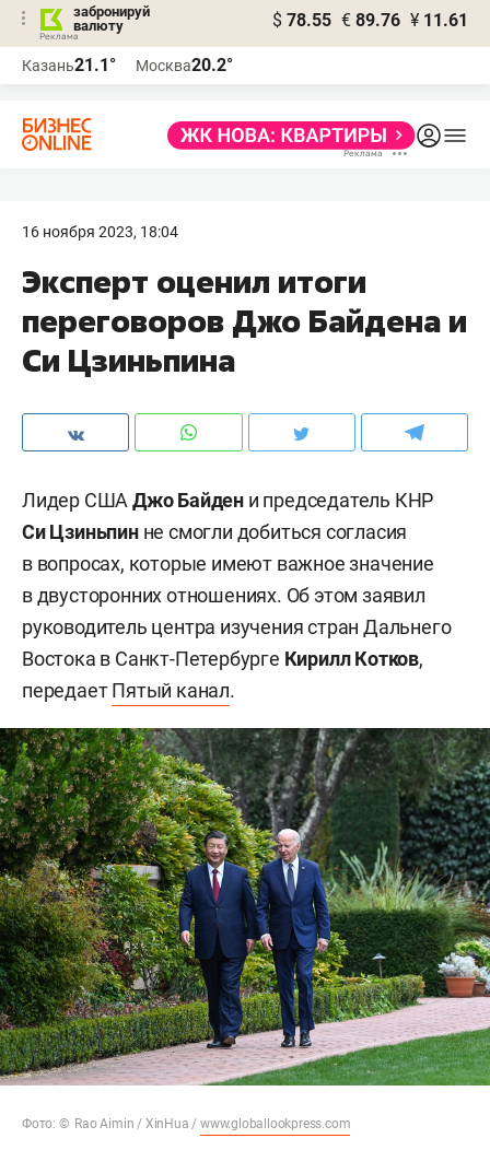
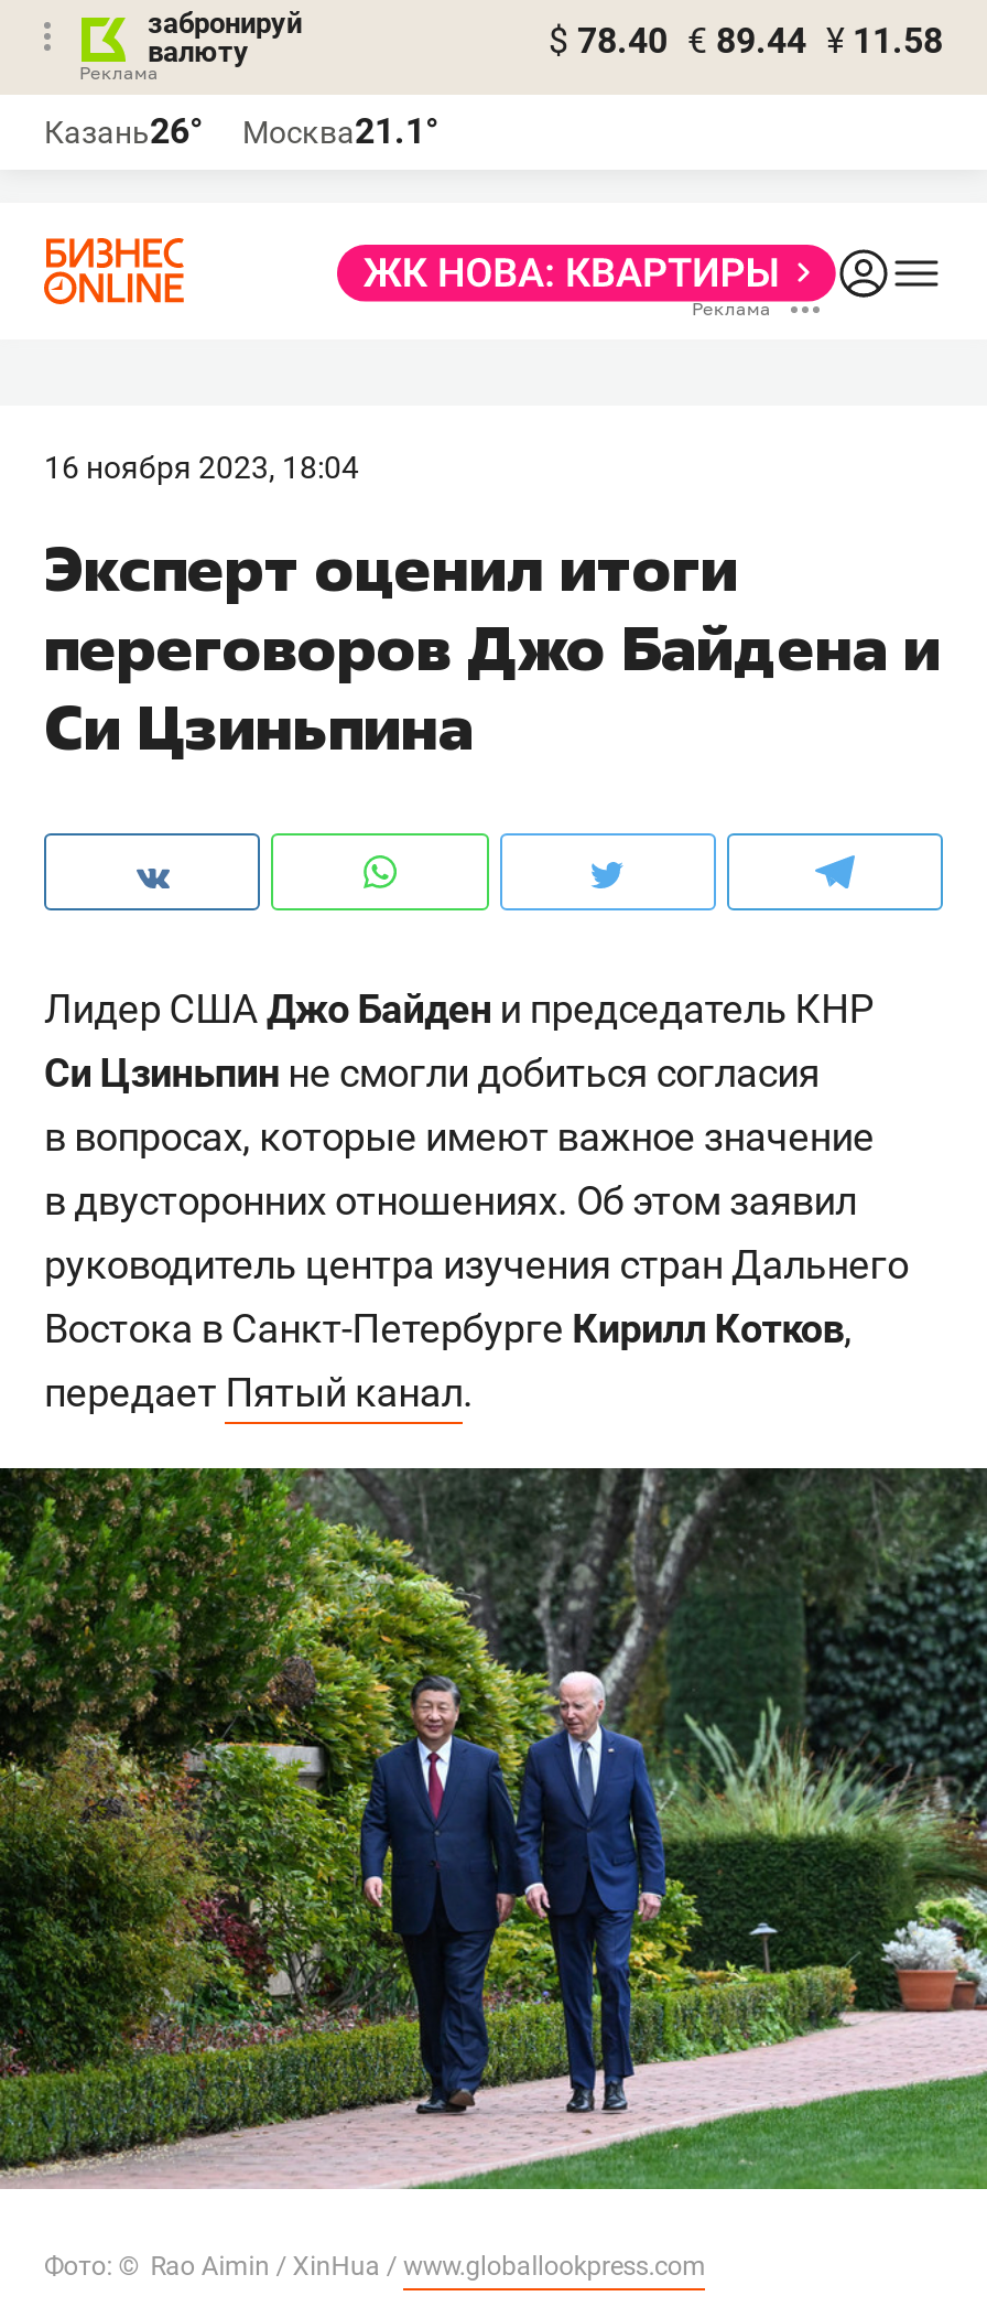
- $ 78.55 € 89.76 ¥ 11.61
+ $ 78.40 € 89.44 ¥ 11.58

- Казань21.1°
+ Казань26°

- Москва20.2°
+ Москва21.1°
